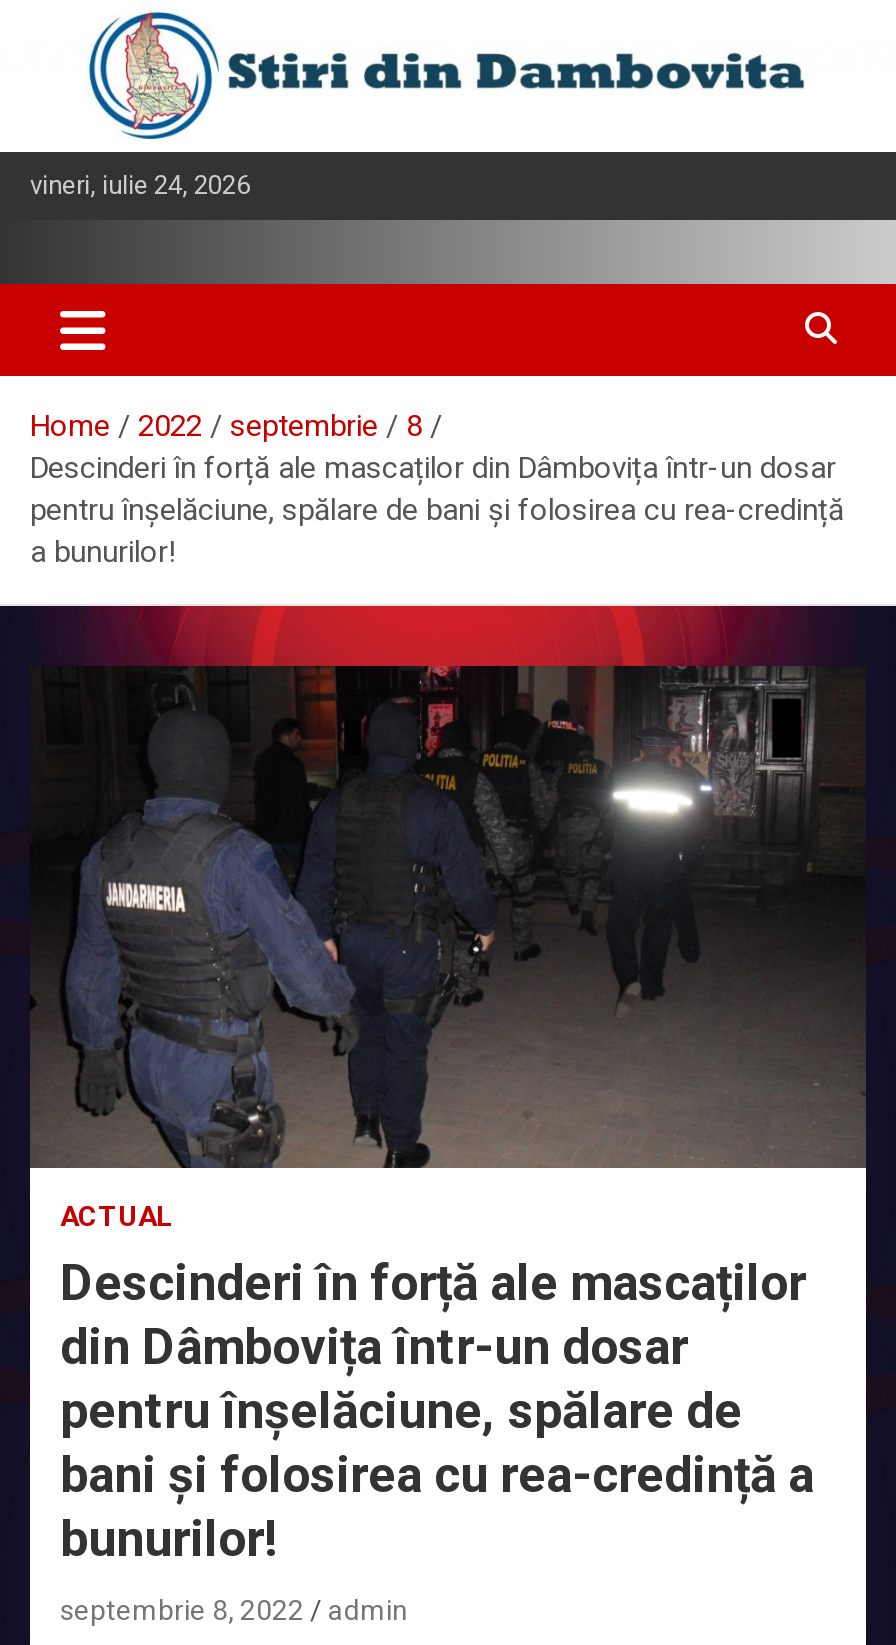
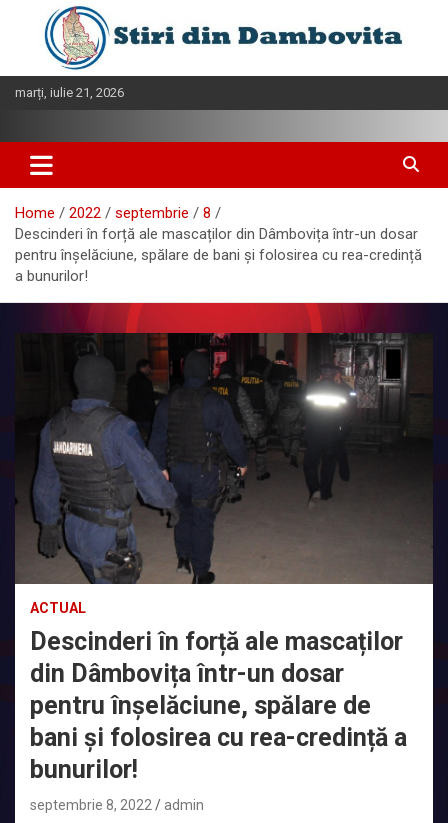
- vineri, iulie 24, 2026
+ marți, iulie 21, 2026
